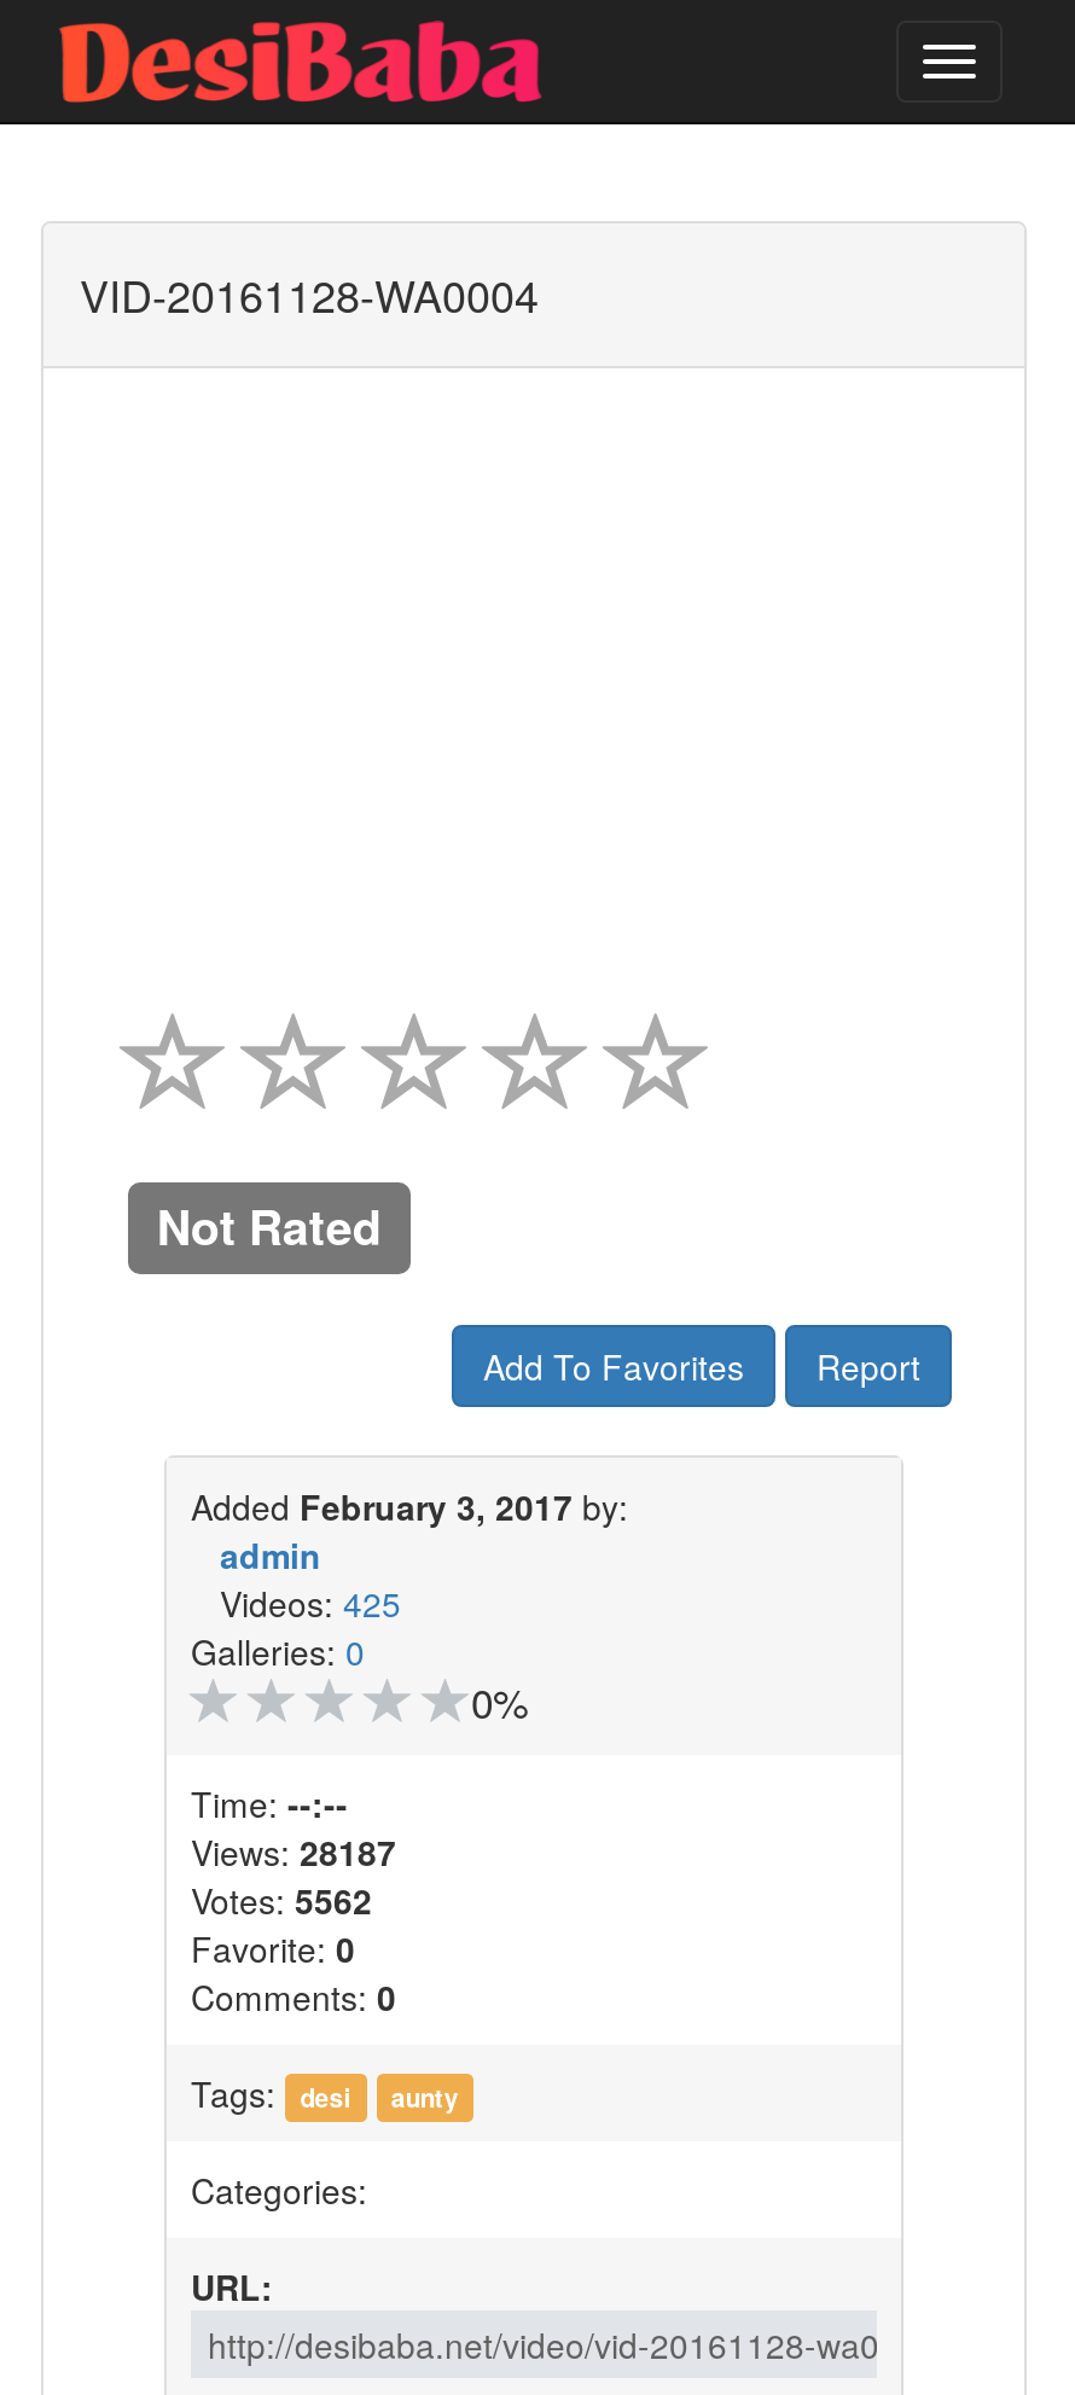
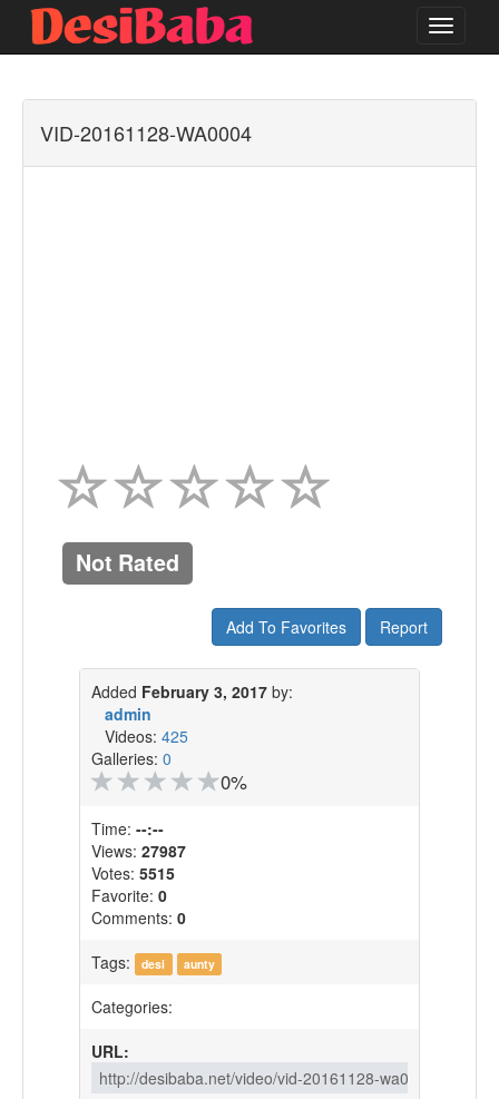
- Views: 28187
+ Views: 27987

- Votes: 5562
+ Votes: 5515
